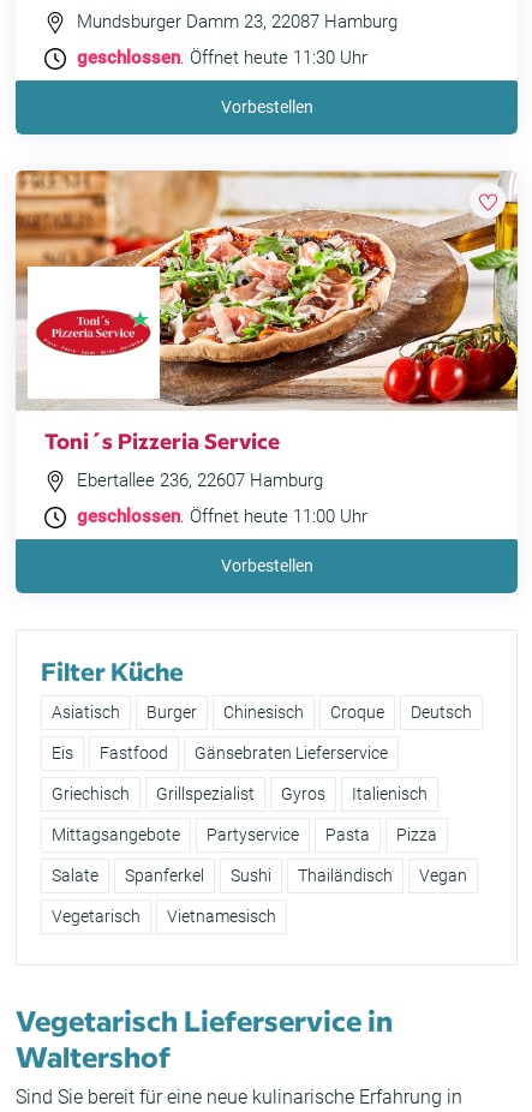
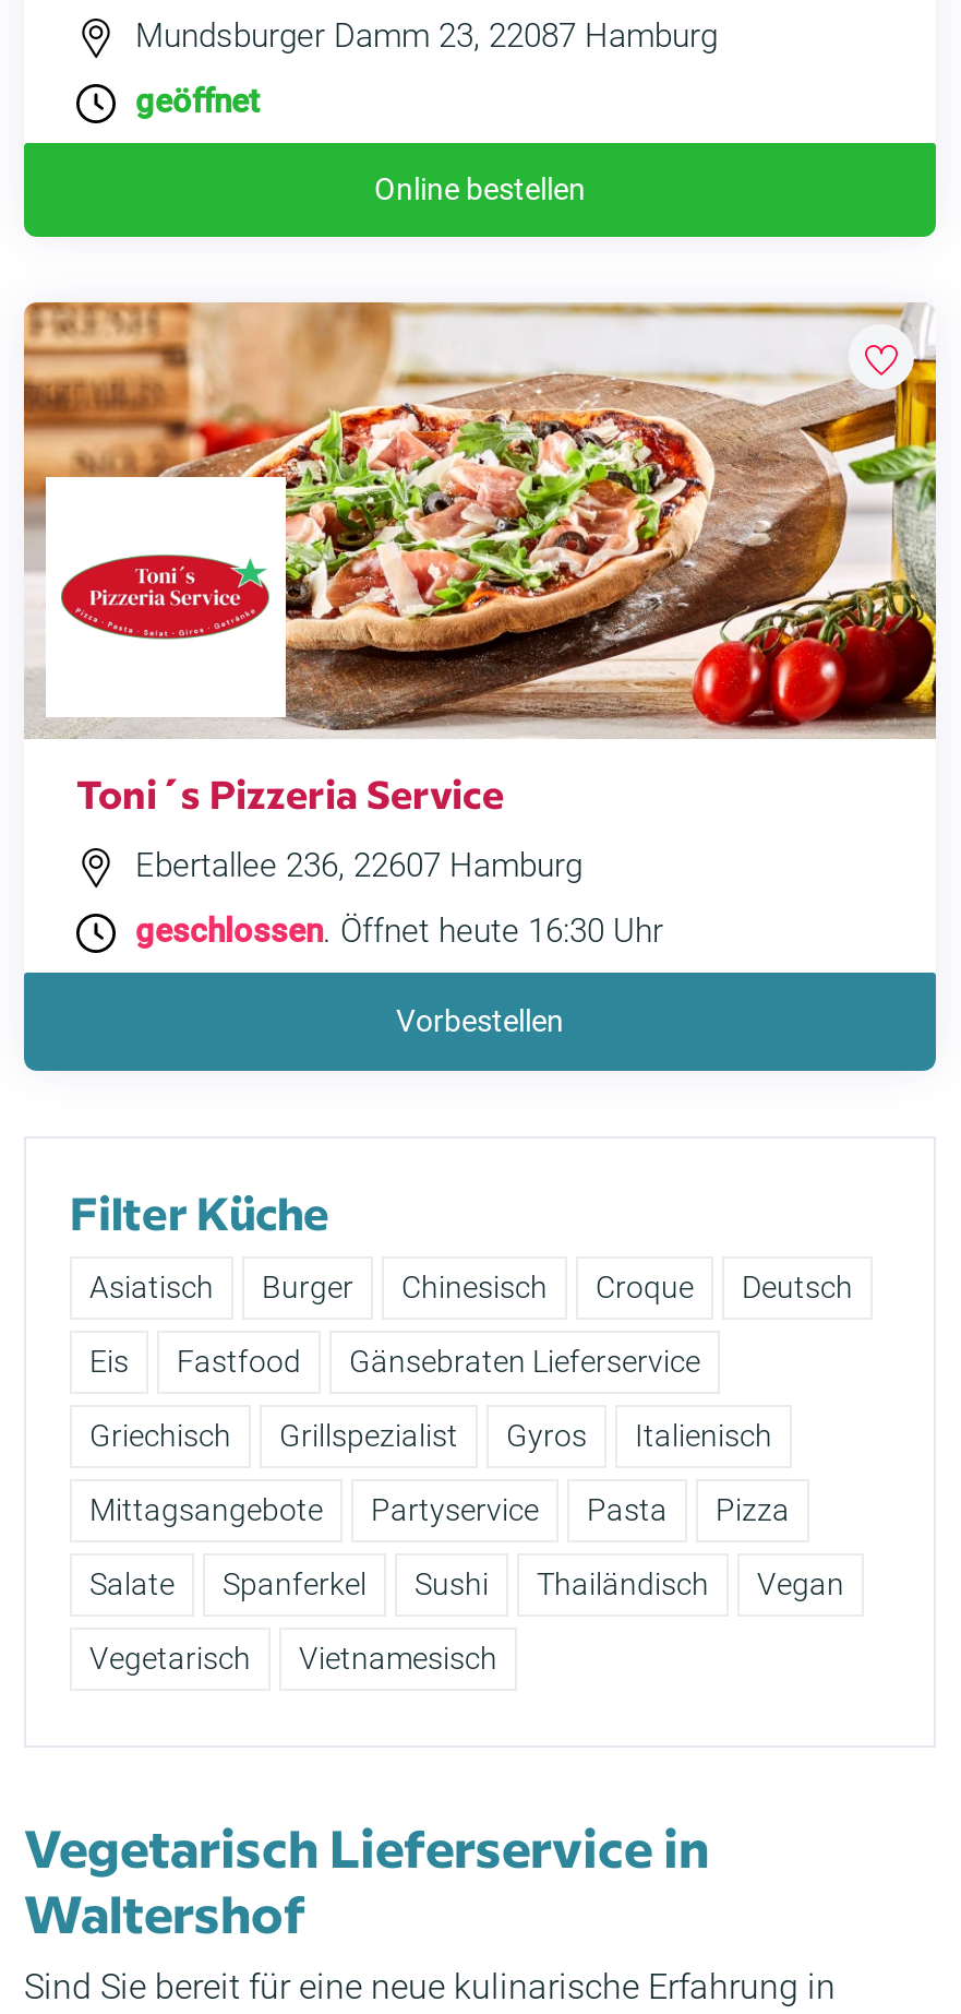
- geschlossen. Öffnet heute 11:30 Uhr
+ geöffnet

- Vorbestellen
+ Online bestellen

- geschlossen. Öffnet heute 11:00 Uhr
+ geschlossen. Öffnet heute 16:30 Uhr
